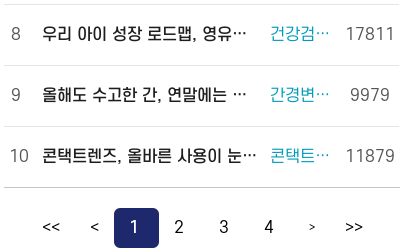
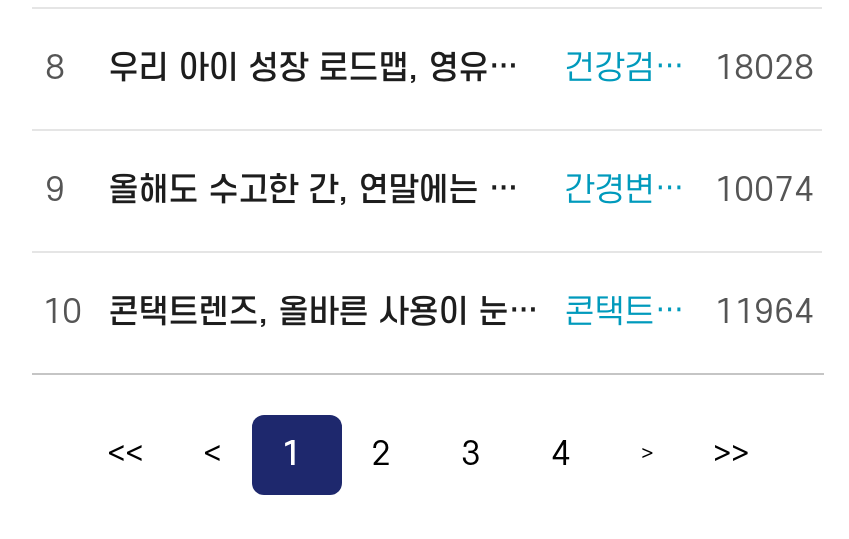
- 17811
+ 18028

- 9979
+ 10074

- 11879
+ 11964
